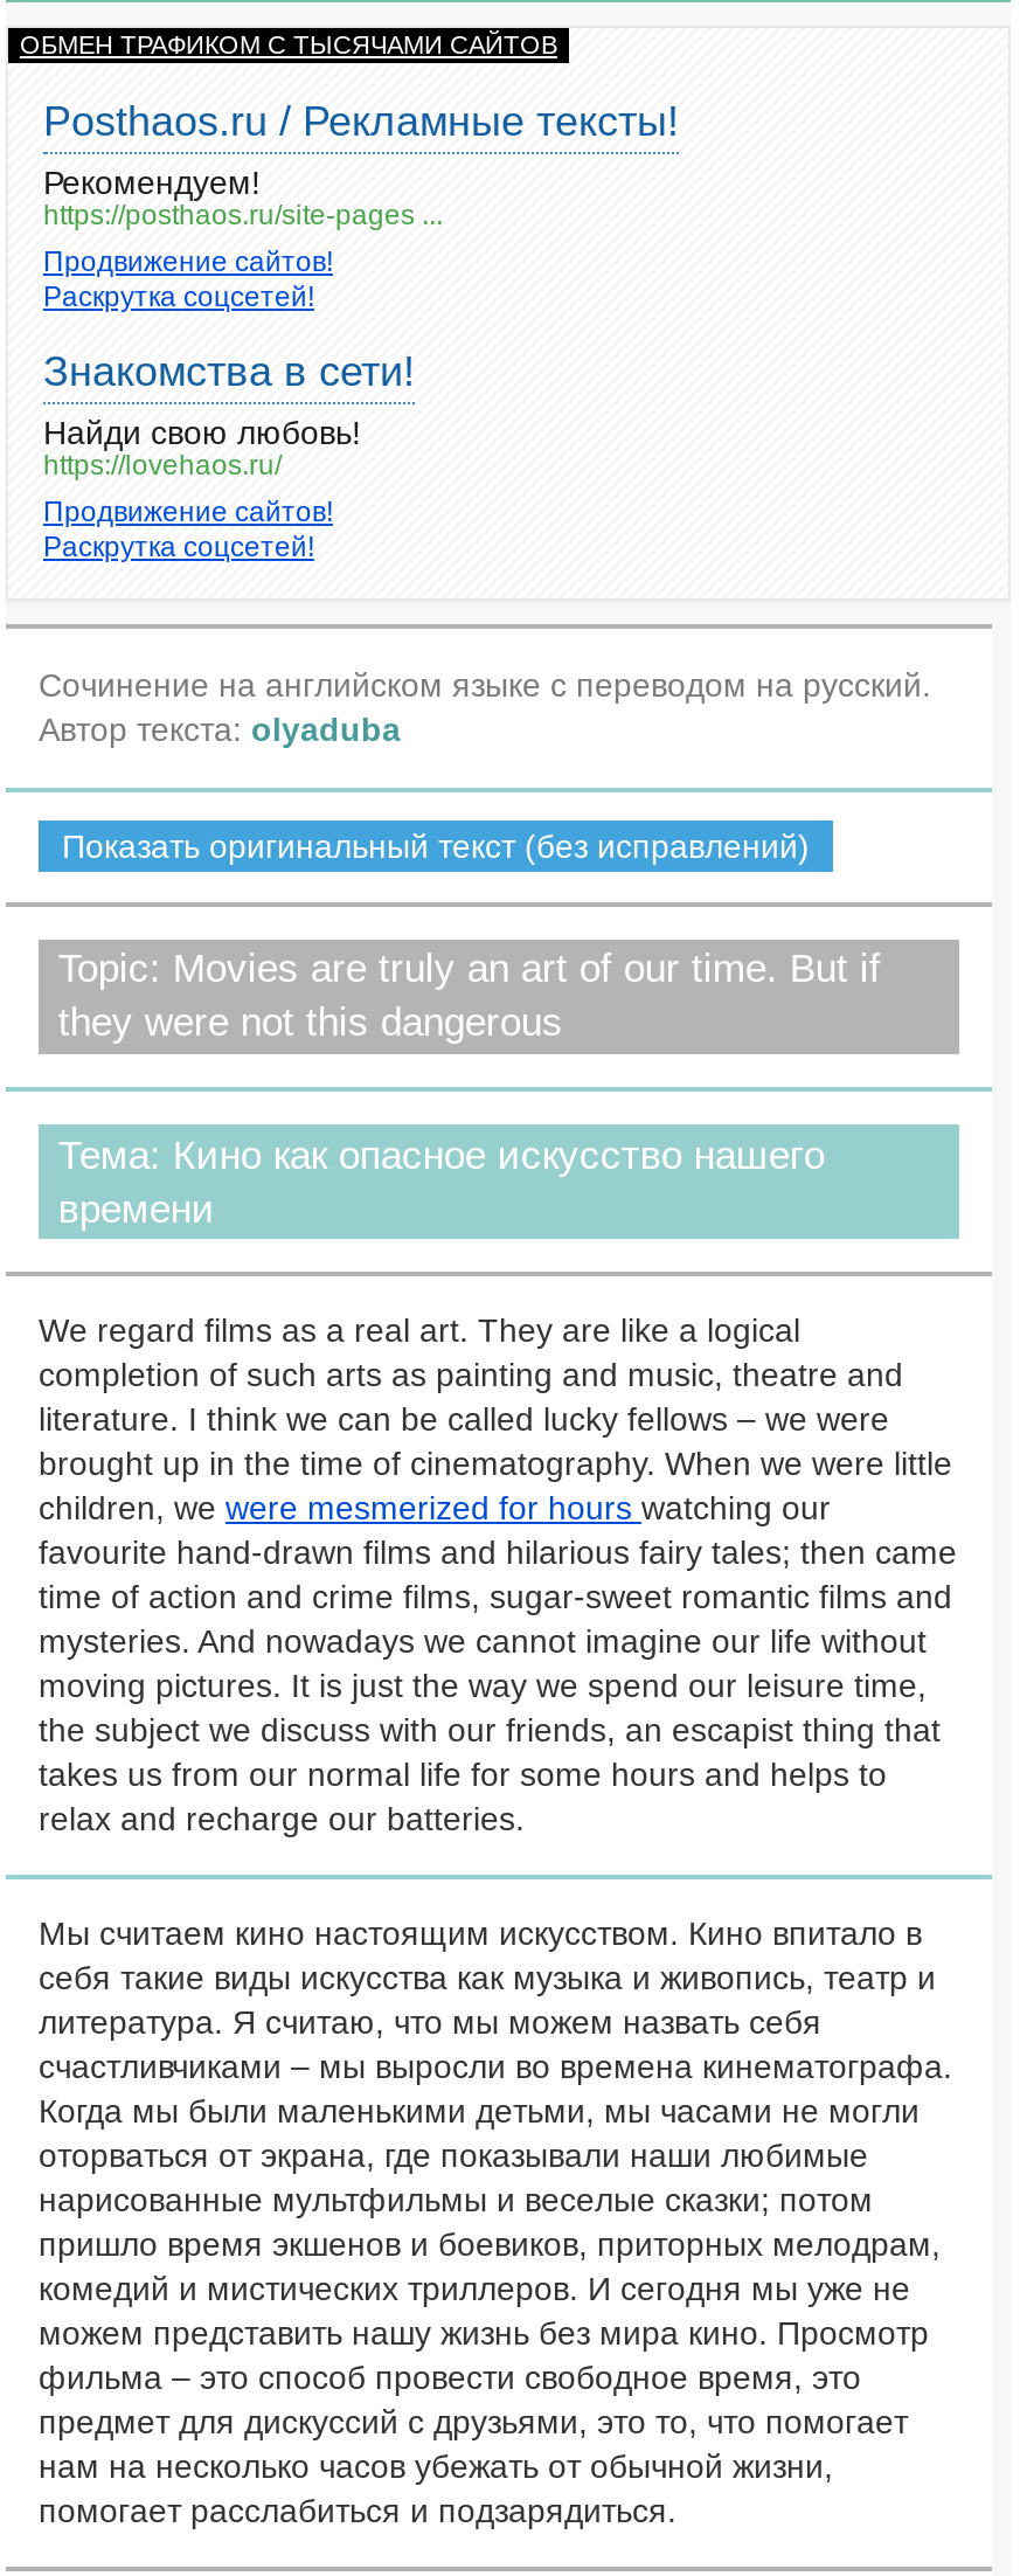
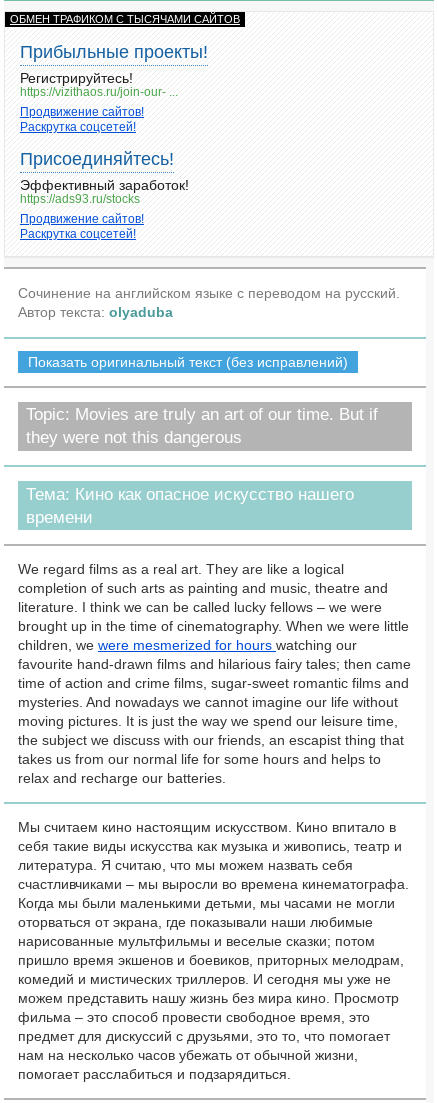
- Posthaos.ru / Рекламные тексты!
- Рекомендуем!
- https://posthaos.ru/site-pages ...
+ Прибыльные проекты!
+ Регистрируйтесь!
+ https://vizithaos.ru/join-our- ...

- Знакомства в сети!
- Найди свою любовь!
- https://lovehaos.ru/
+ Присоединяйтесь!
+ Эффективный заработок!
+ https://ads93.ru/stocks
